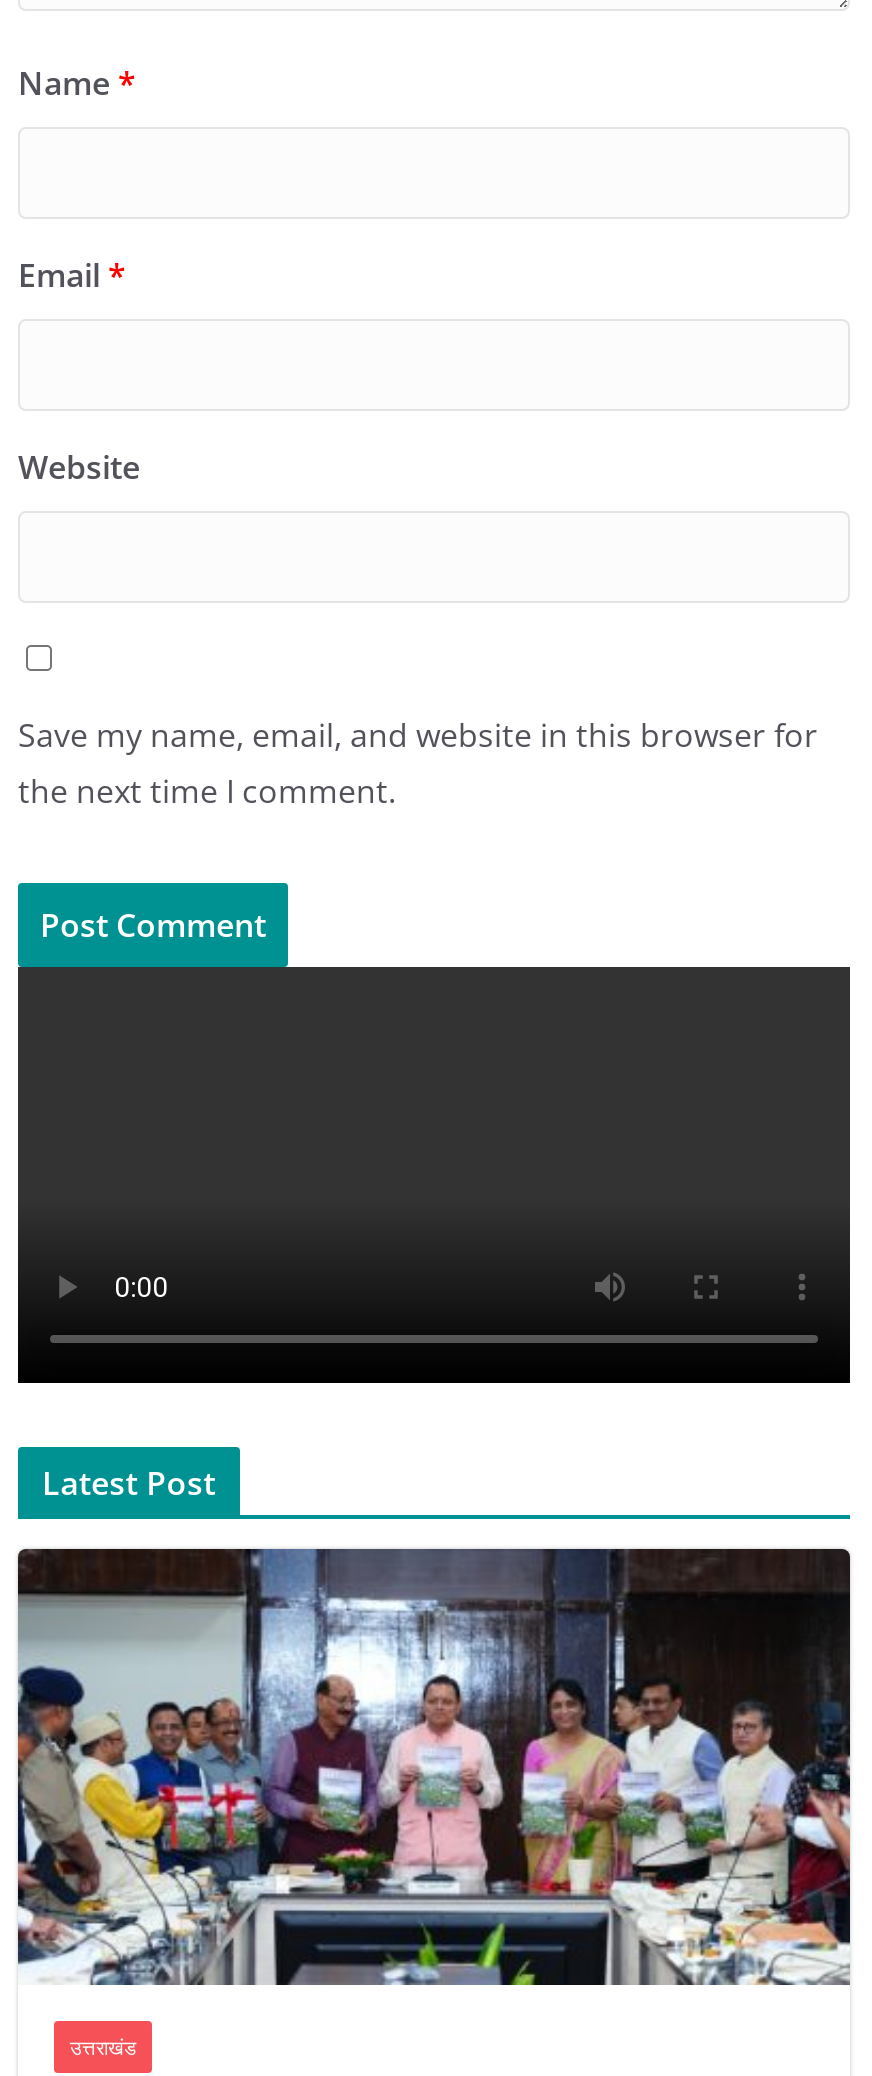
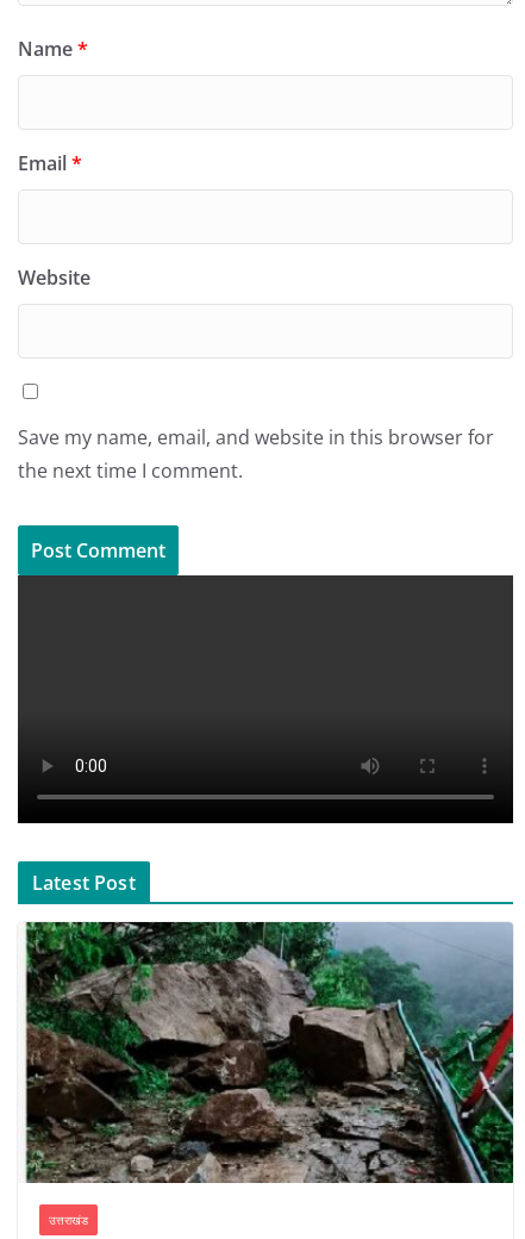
- [image]
+ [image]
